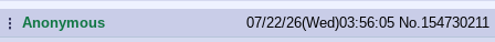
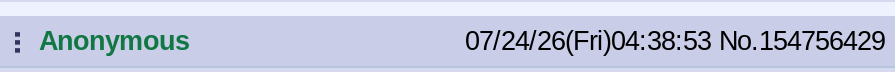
- 07/22/26(Wed)03:56:05 No.154730211
+ 07/24/26(Fri)04:38:53 No.154756429
